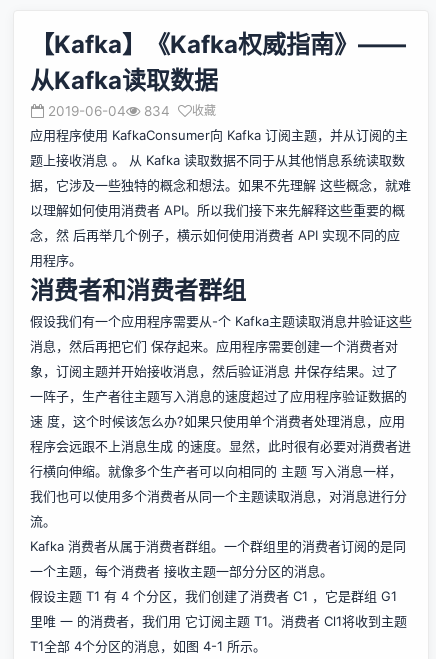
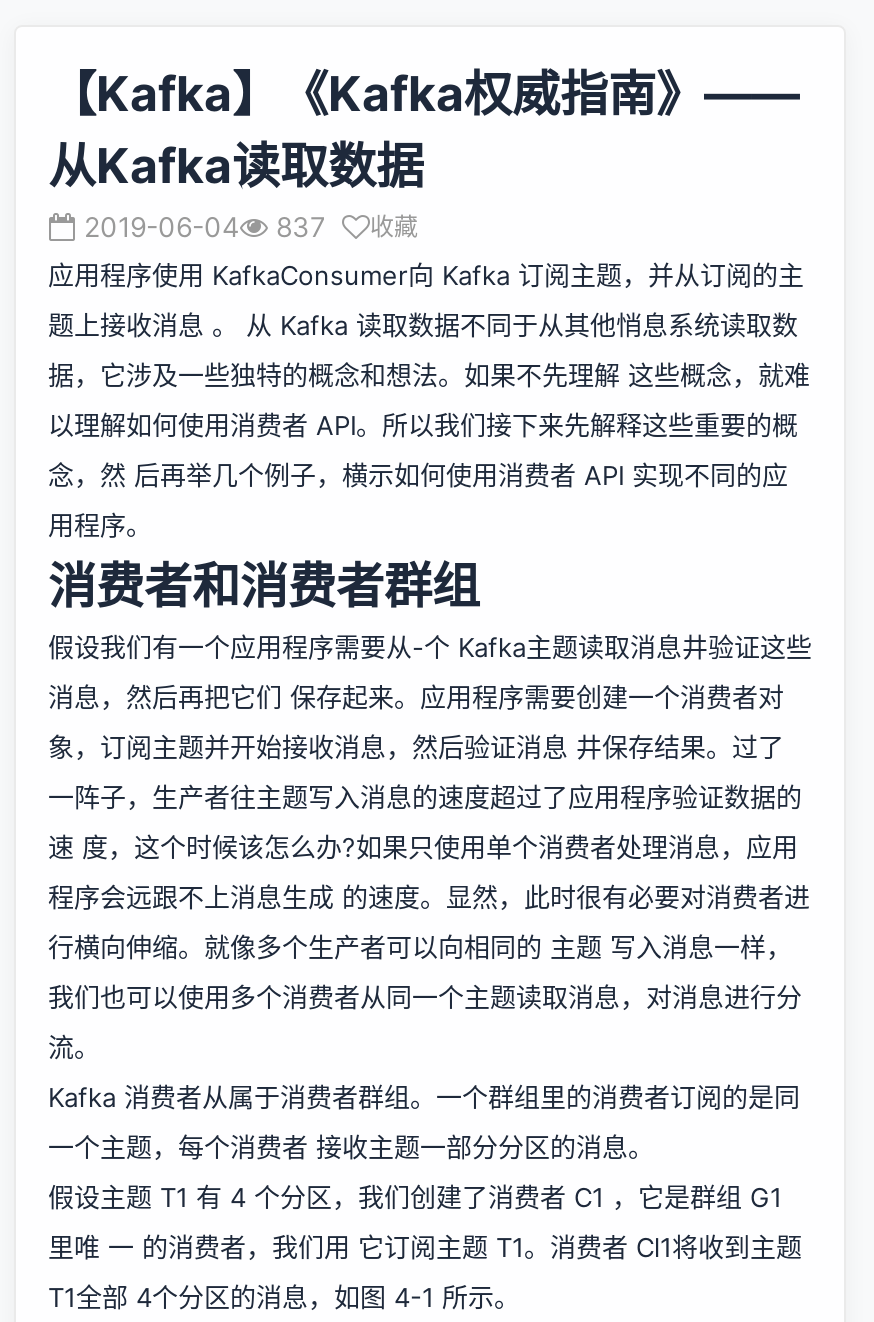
- 2019-06-04 834 收藏
+ 2019-06-04 837 收藏
